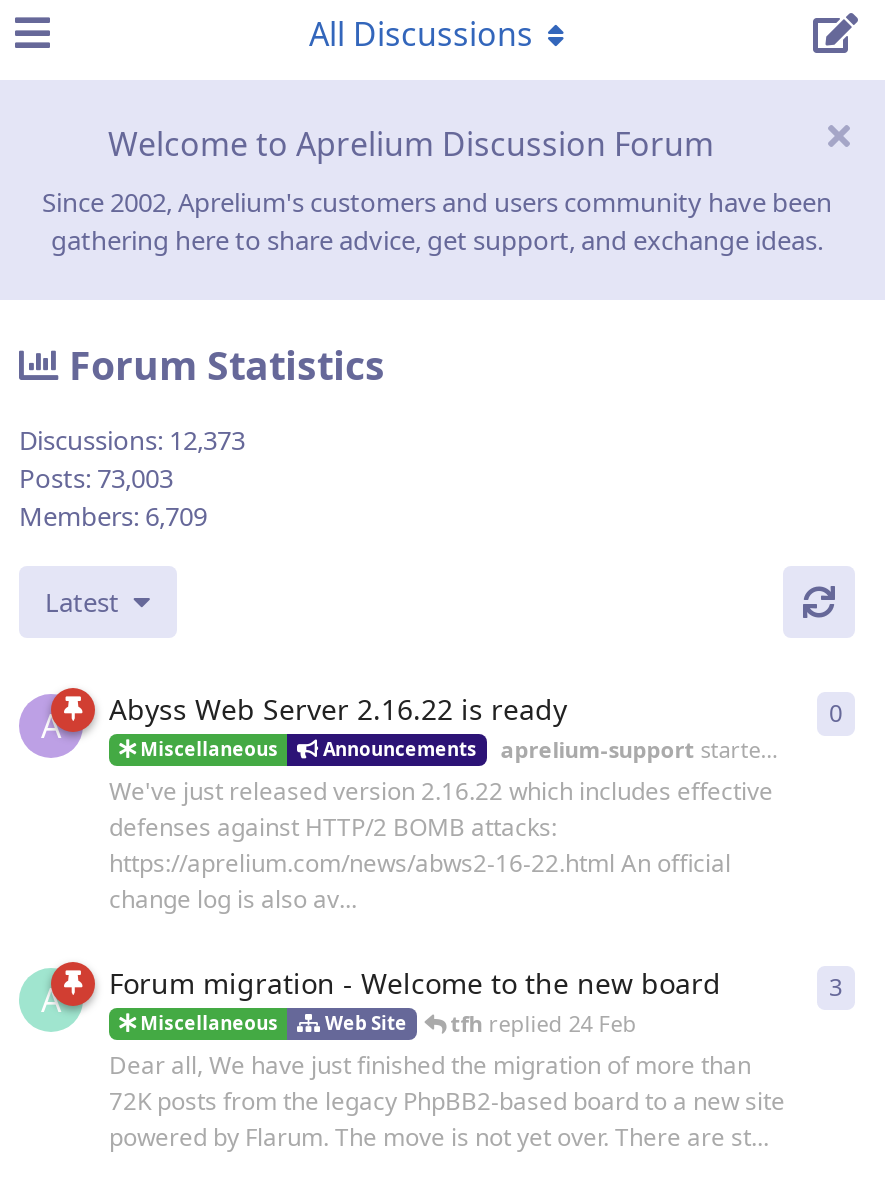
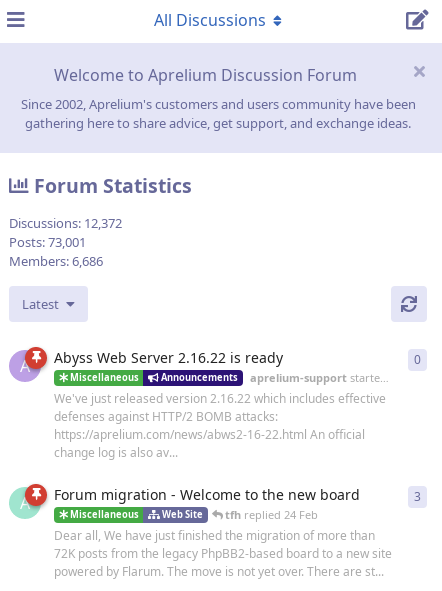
- Discussions: 12,373
+ Discussions: 12,372

- Posts: 73,003
+ Posts: 73,001

- Members: 6,709
+ Members: 6,686
